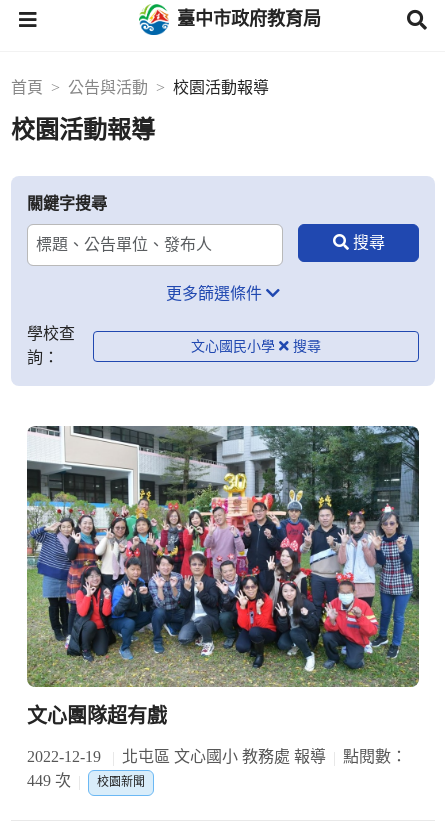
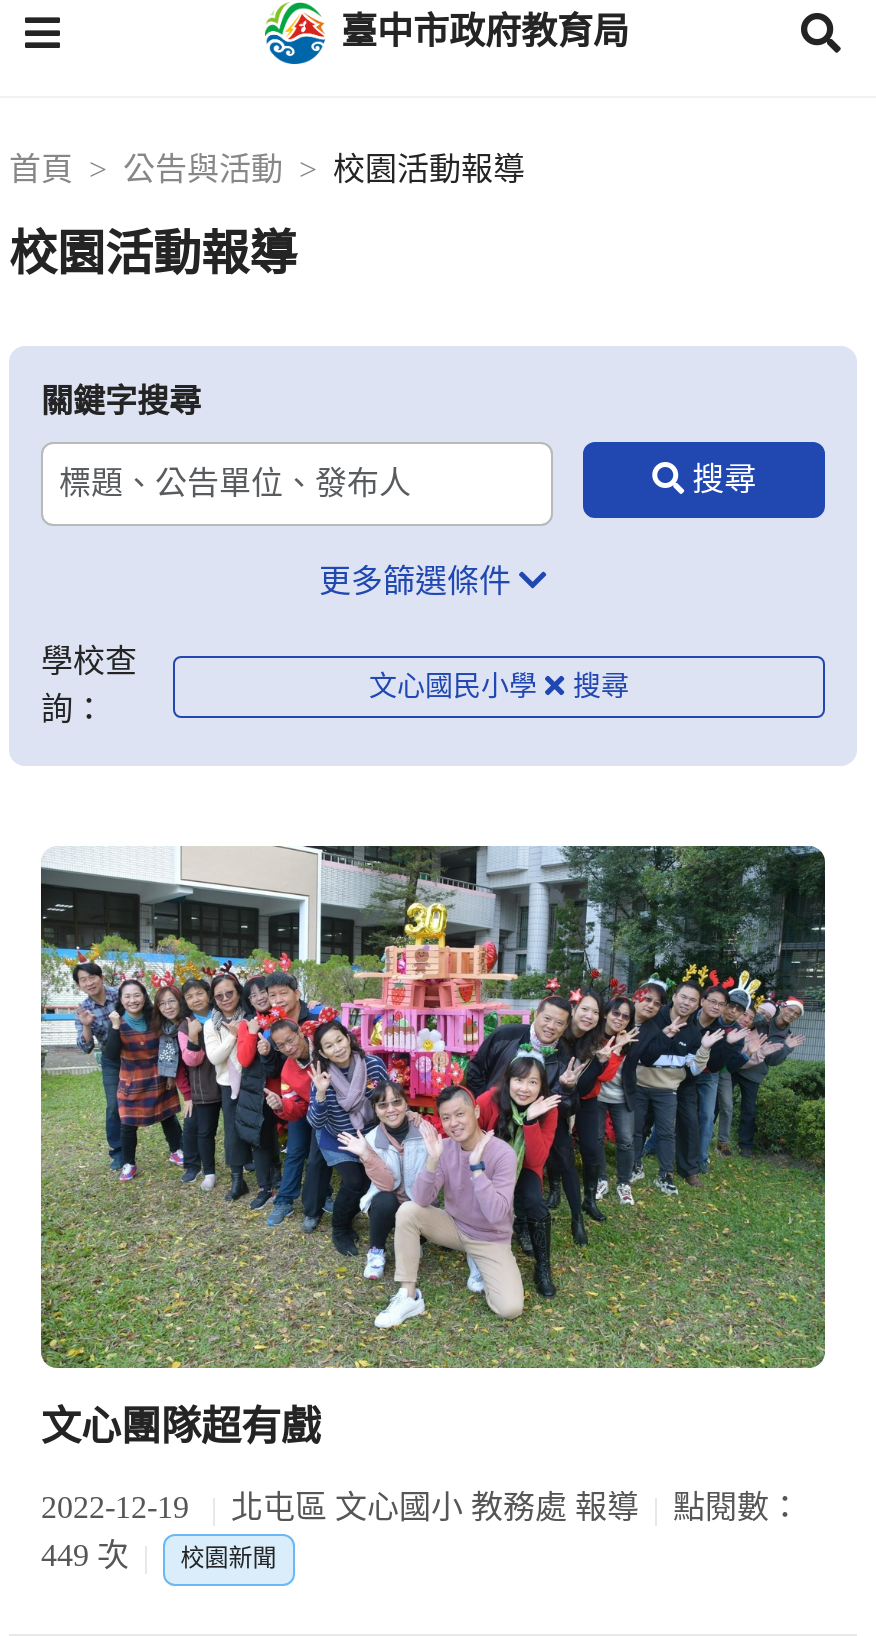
- [image]
+ [image]
